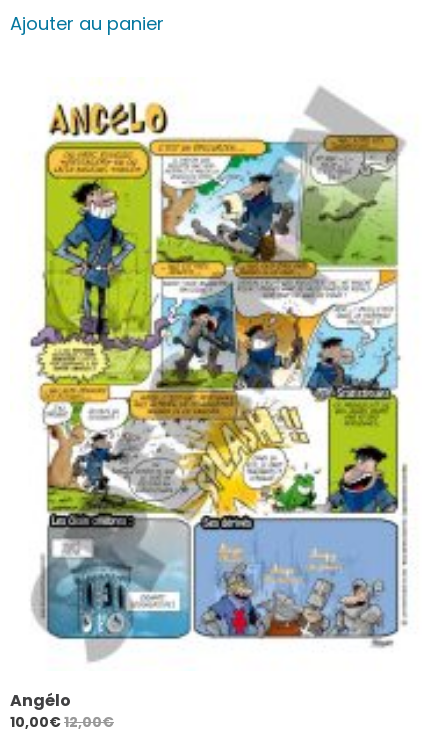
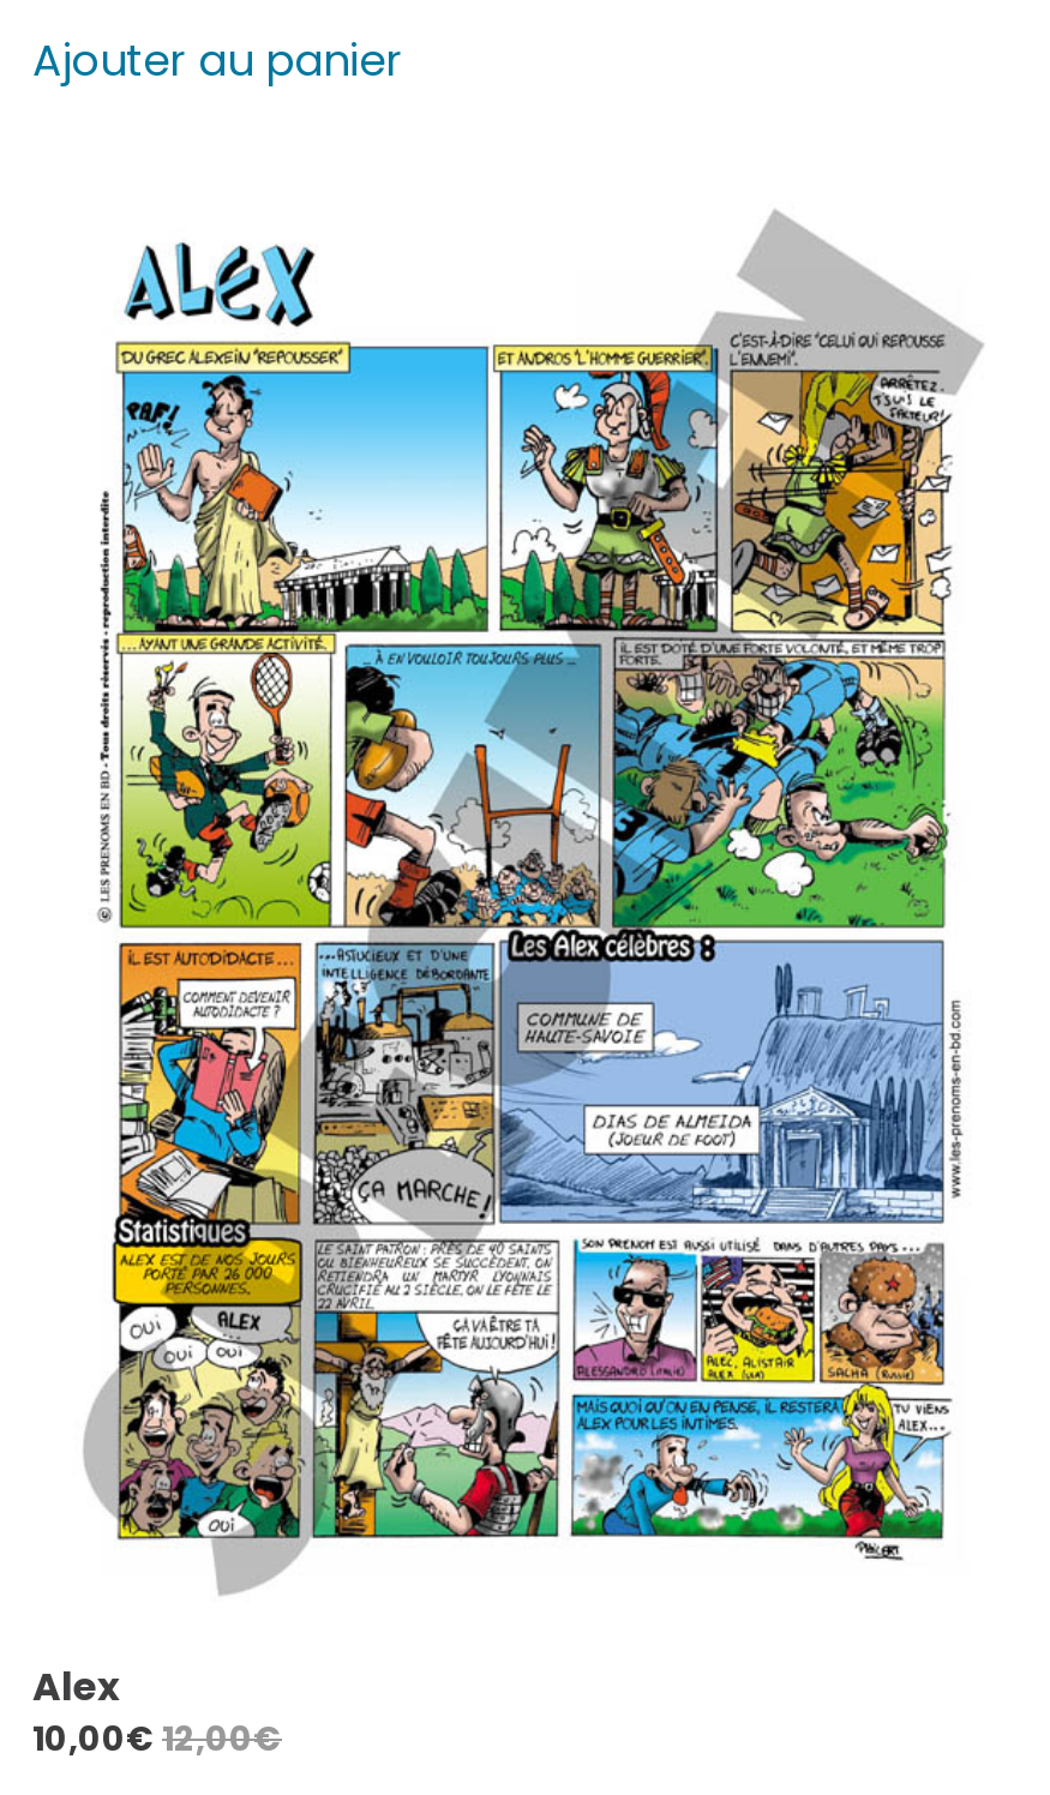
- [image]
+ [image]

- Angélo
+ Alex
